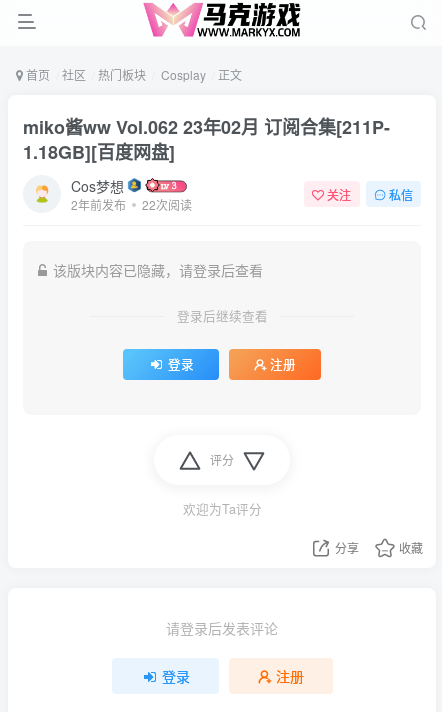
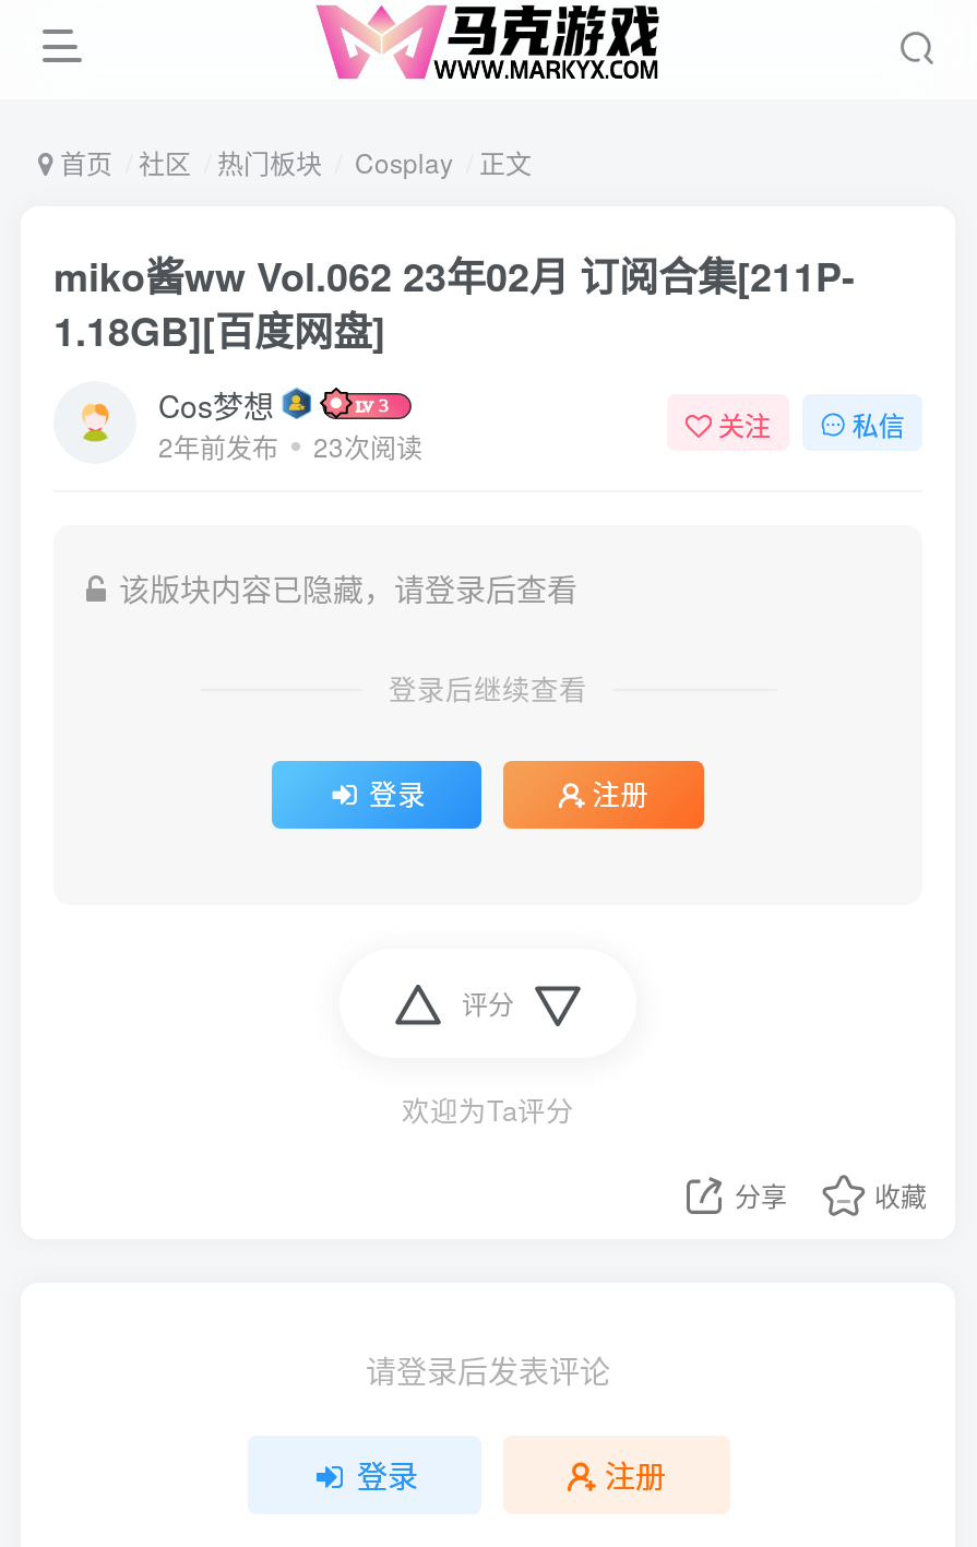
- 2年前发布 22次阅读
+ 2年前发布 23次阅读
